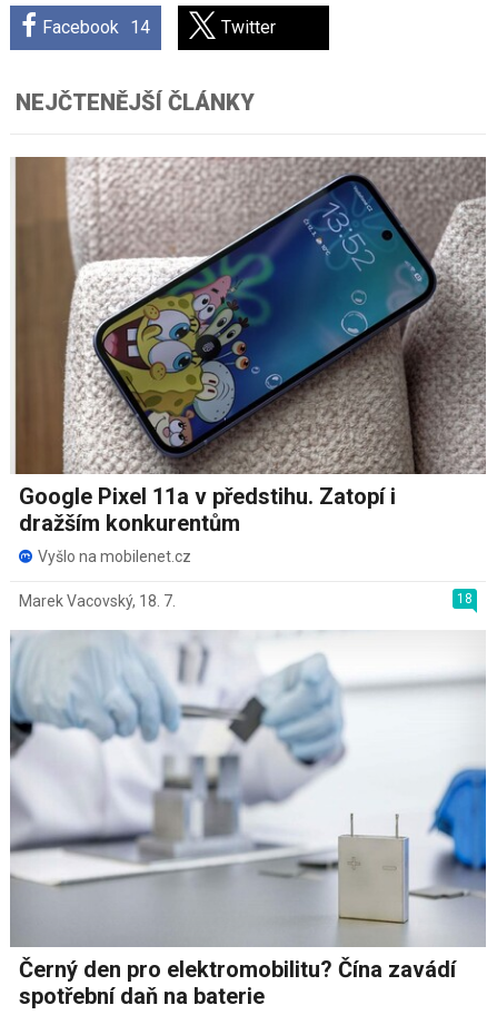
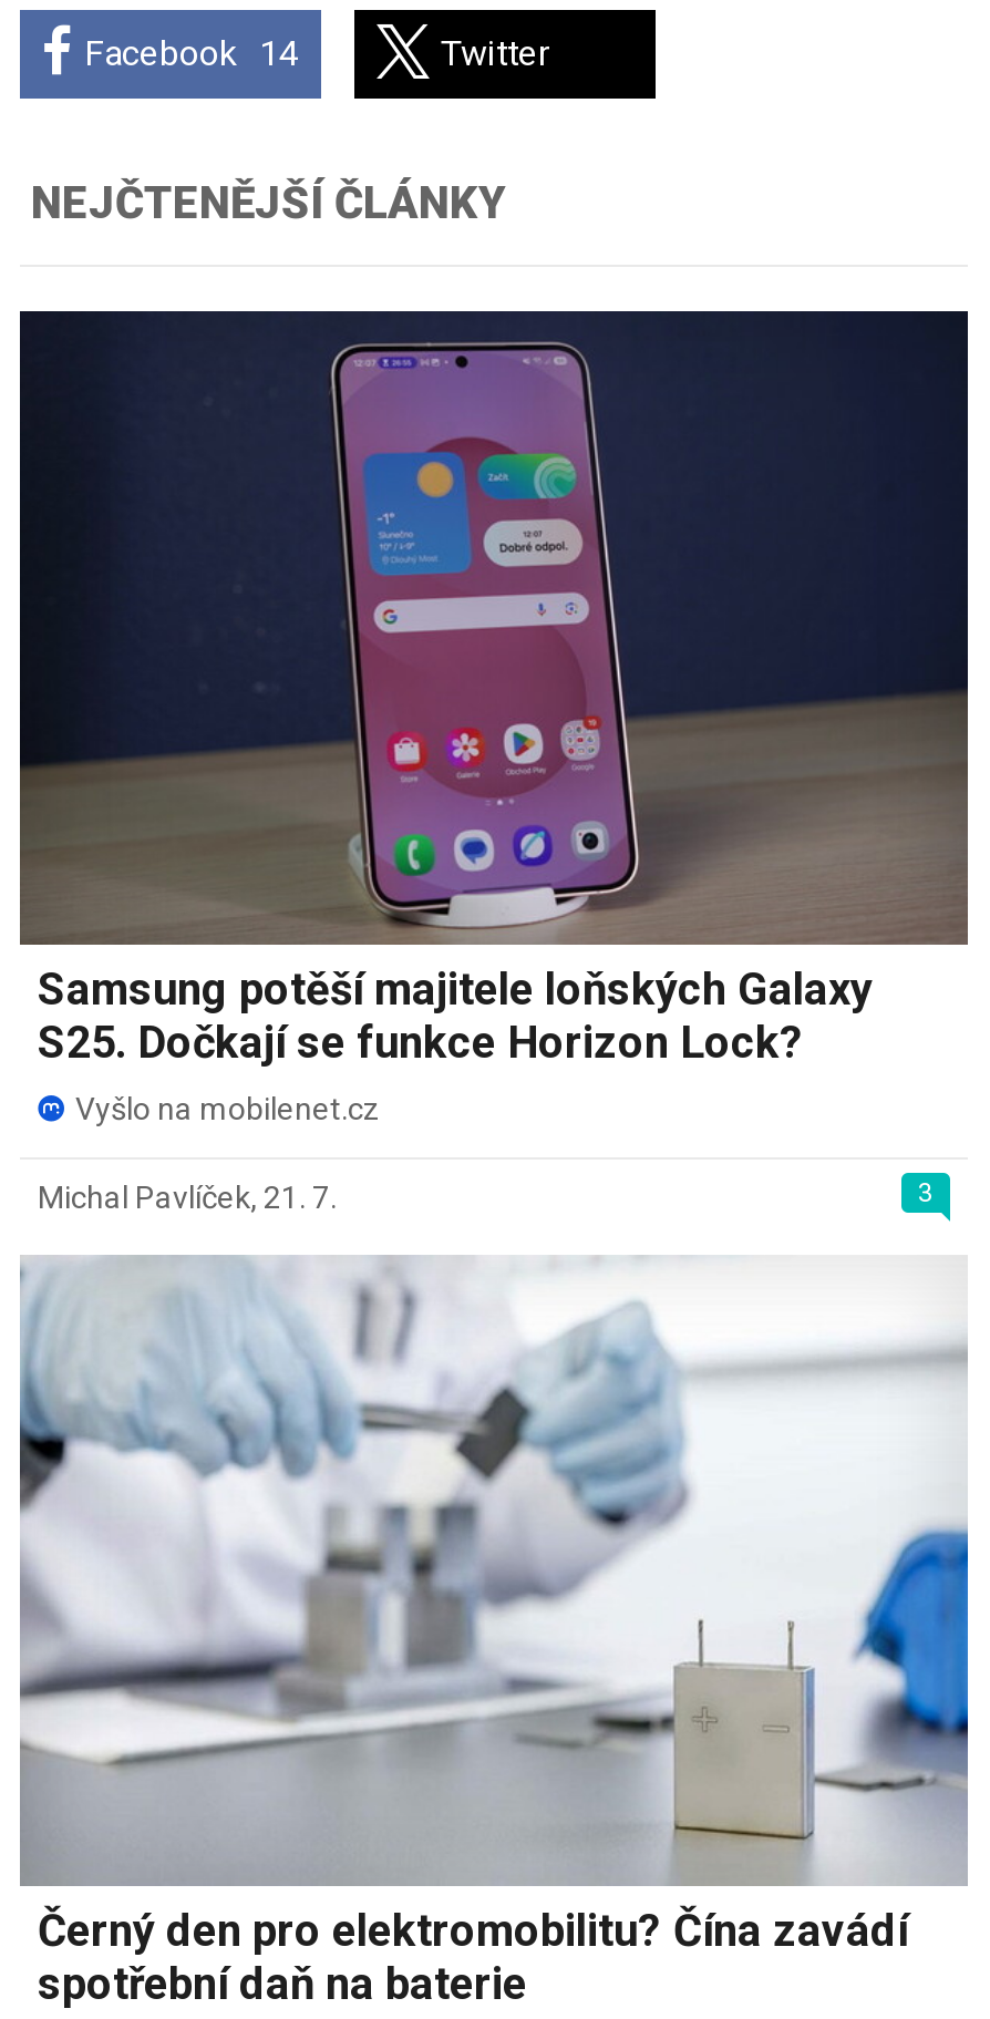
- [image]
- Google Pixel 11a v předstihu. Zatopí i
- dražším konkurentům
+ [image]
+ Samsung potěší majitele loňských Galaxy
+ S25. Dočkají se funkce Horizon Lock?

- 18
- Marek Vacovský, 18. 7.
+ 3
+ Michal Pavlíček, 21. 7.
